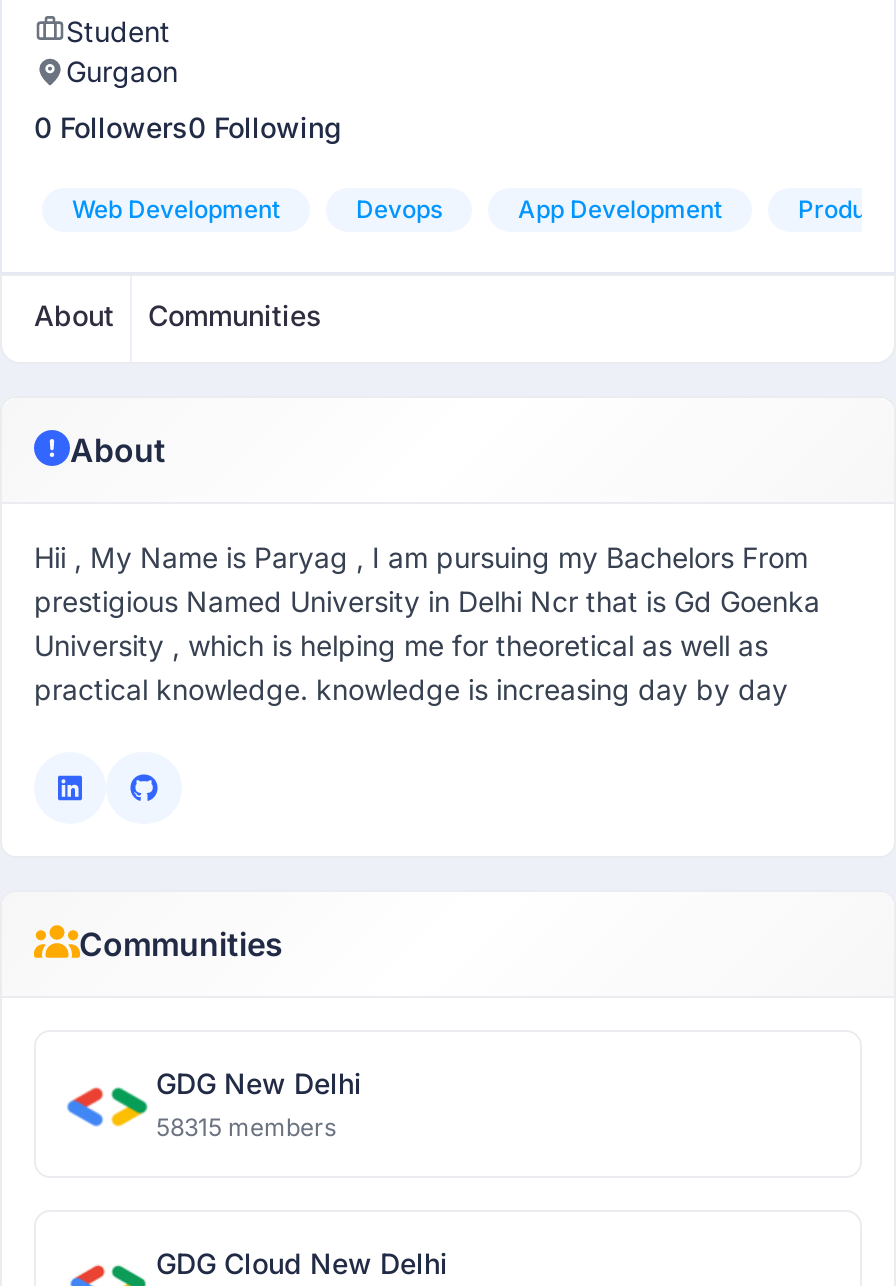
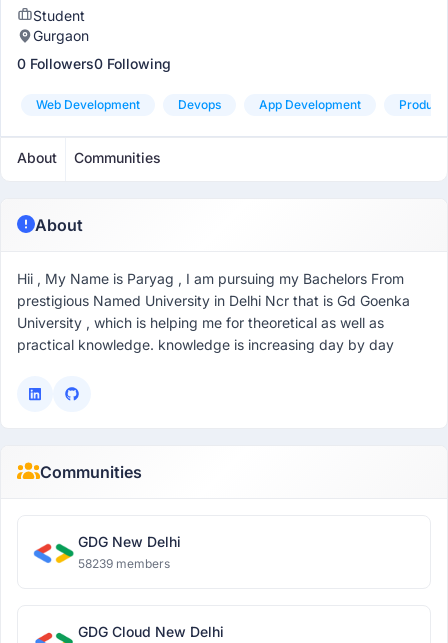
- 58315 members
+ 58239 members
